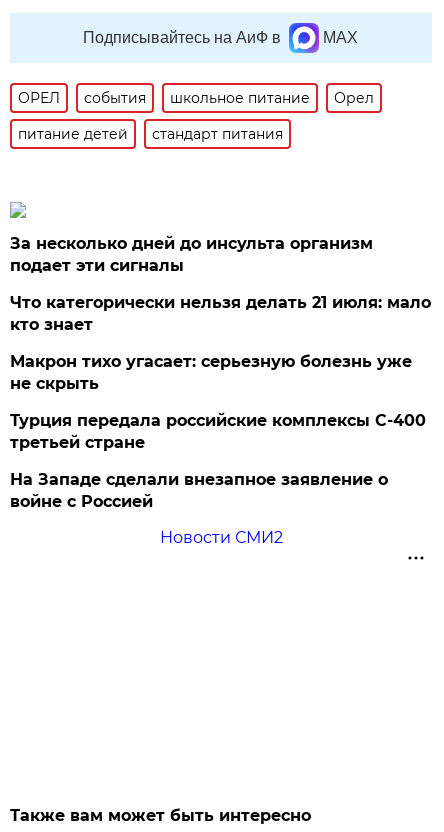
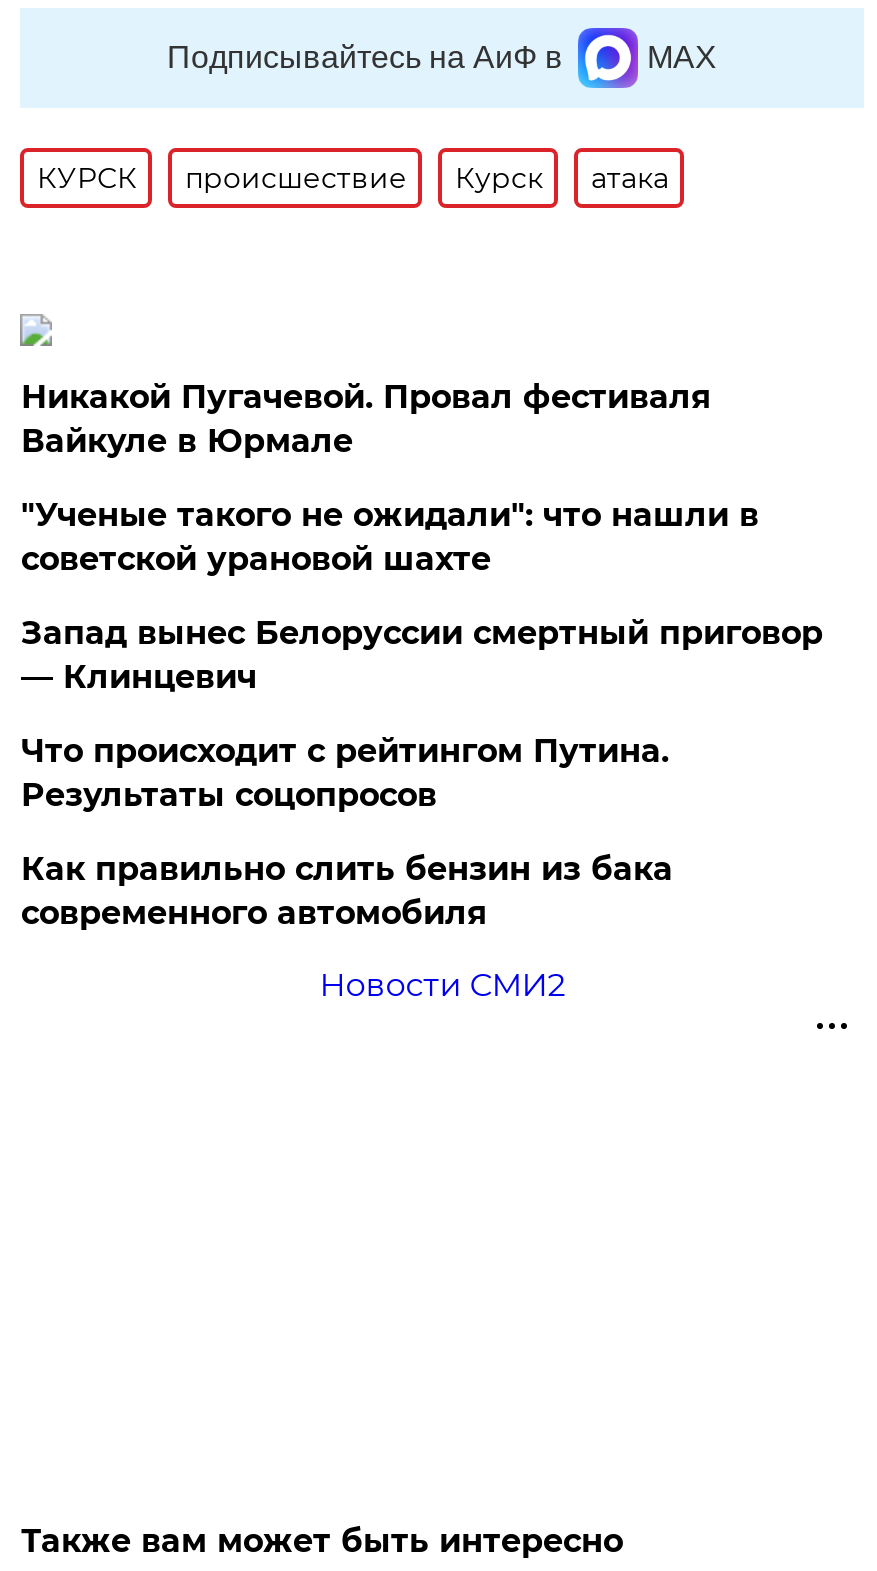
- ОРЕЛ
- события
- школьное питание
- Орел
- питание детей
- стандарт питания
+ КУРСК
+ происшествие
+ Курск
+ атака

- За несколько дней до инсульта организм
- подает эти сигналы
- Что категорически нельзя делать 21 июля: мало
- кто знает
- Макрон тихо угасает: серьезную болезнь уже
- не скрыть
- Турция передала российские комплексы С-400
- третьей стране
- На Западе сделали внезапное заявление о
- войне с Россией
+ Никакой Пугачевой. Провал фестиваля
+ Вайкуле в Юрмале
+ "Ученые такого не ожидали": что нашли в
+ советской урановой шахте
+ Запад вынес Белоруссии смертный приговор
+ — Клинцевич
+ Что происходит с рейтингом Путина.
+ Результаты соцопросов
+ Как правильно слить бензин из бака
+ современного автомобиля
